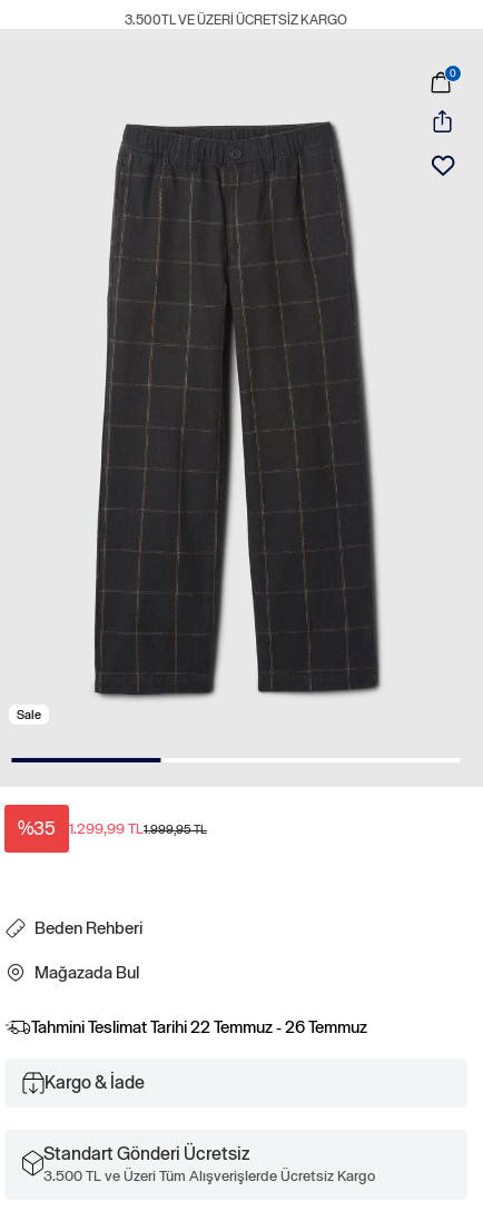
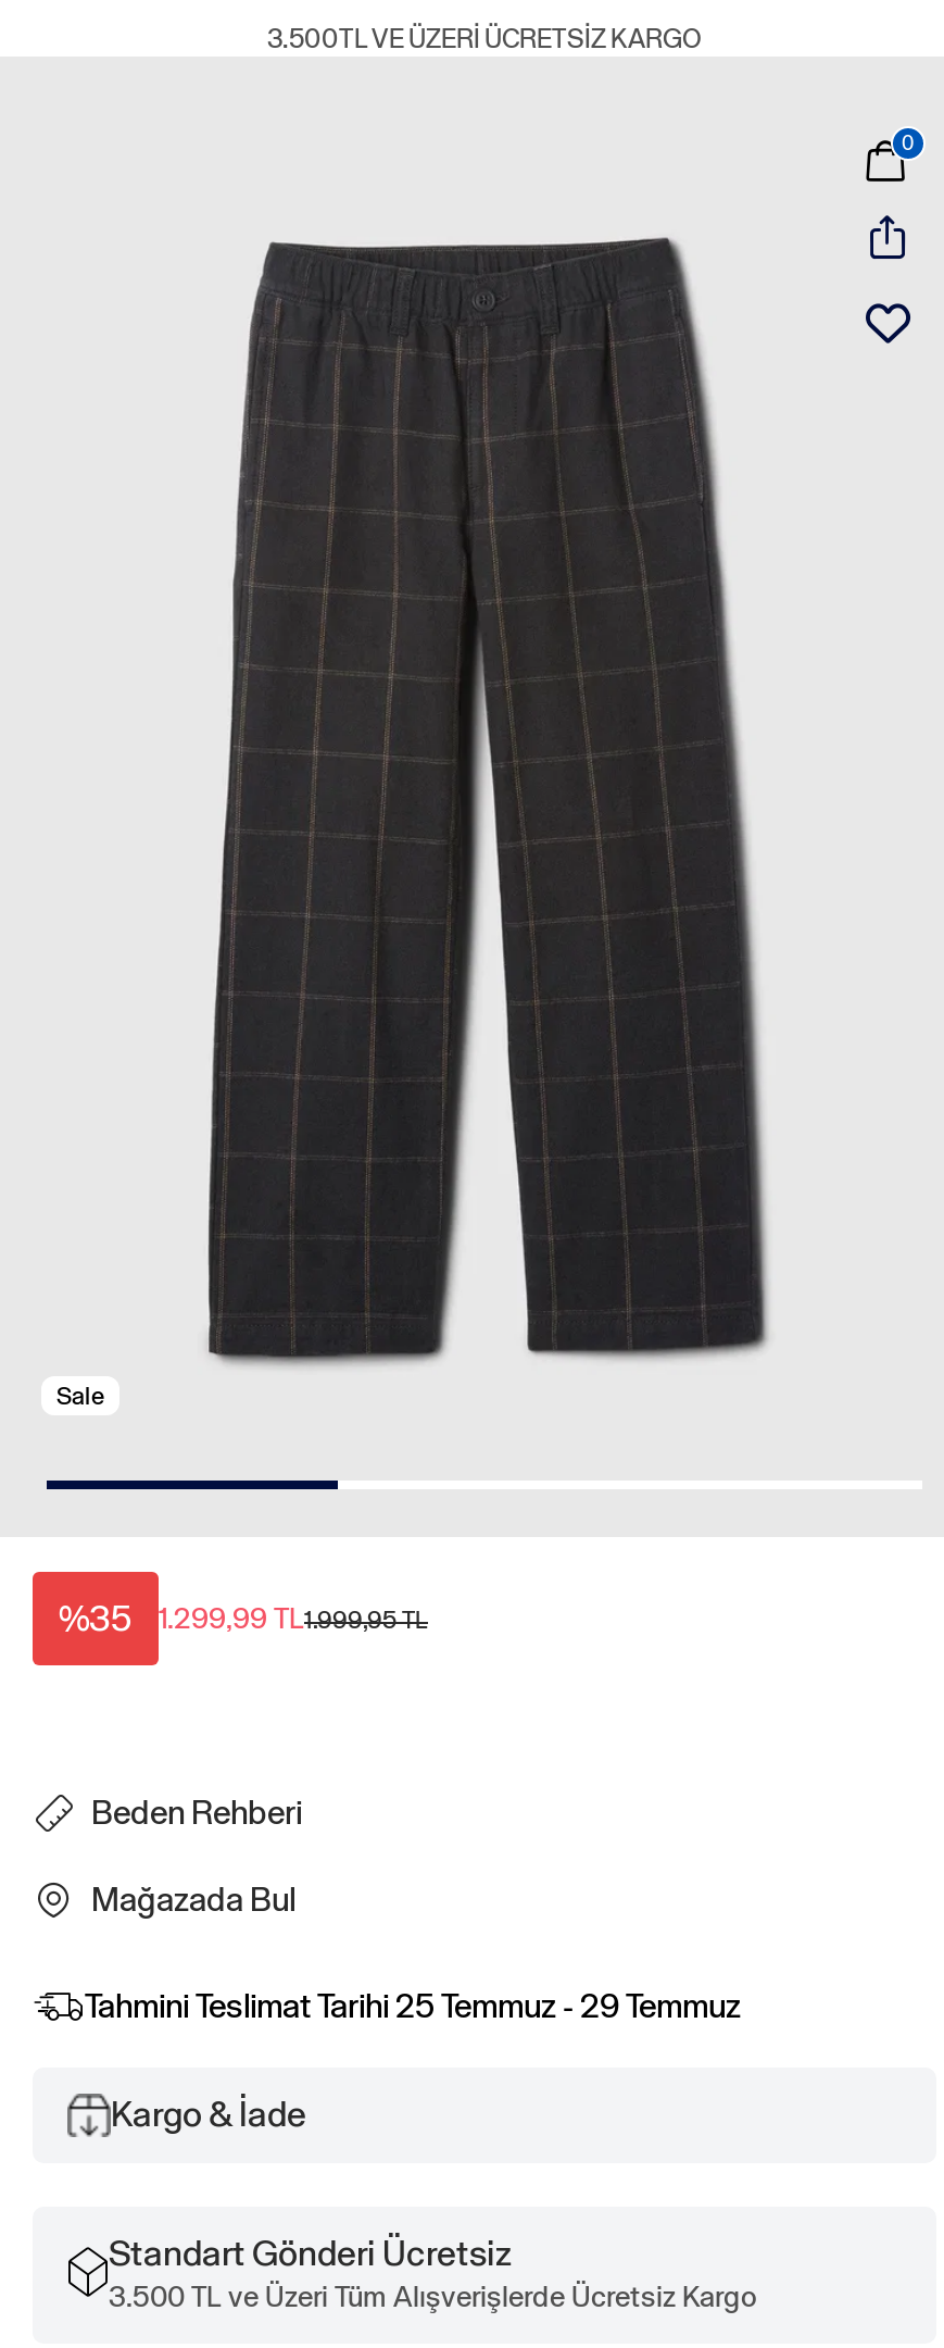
- Tahmini Teslimat Tarihi 22 Temmuz - 26 Temmuz
+ Tahmini Teslimat Tarihi 25 Temmuz - 29 Temmuz
